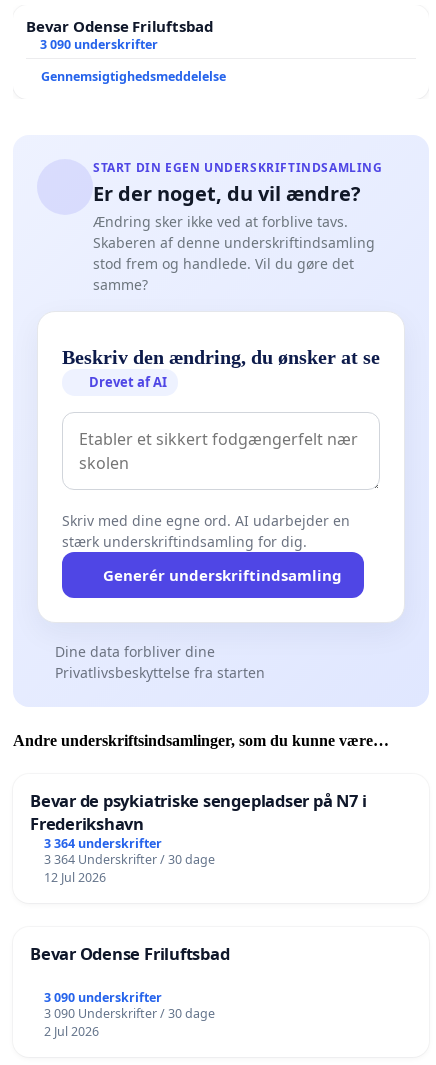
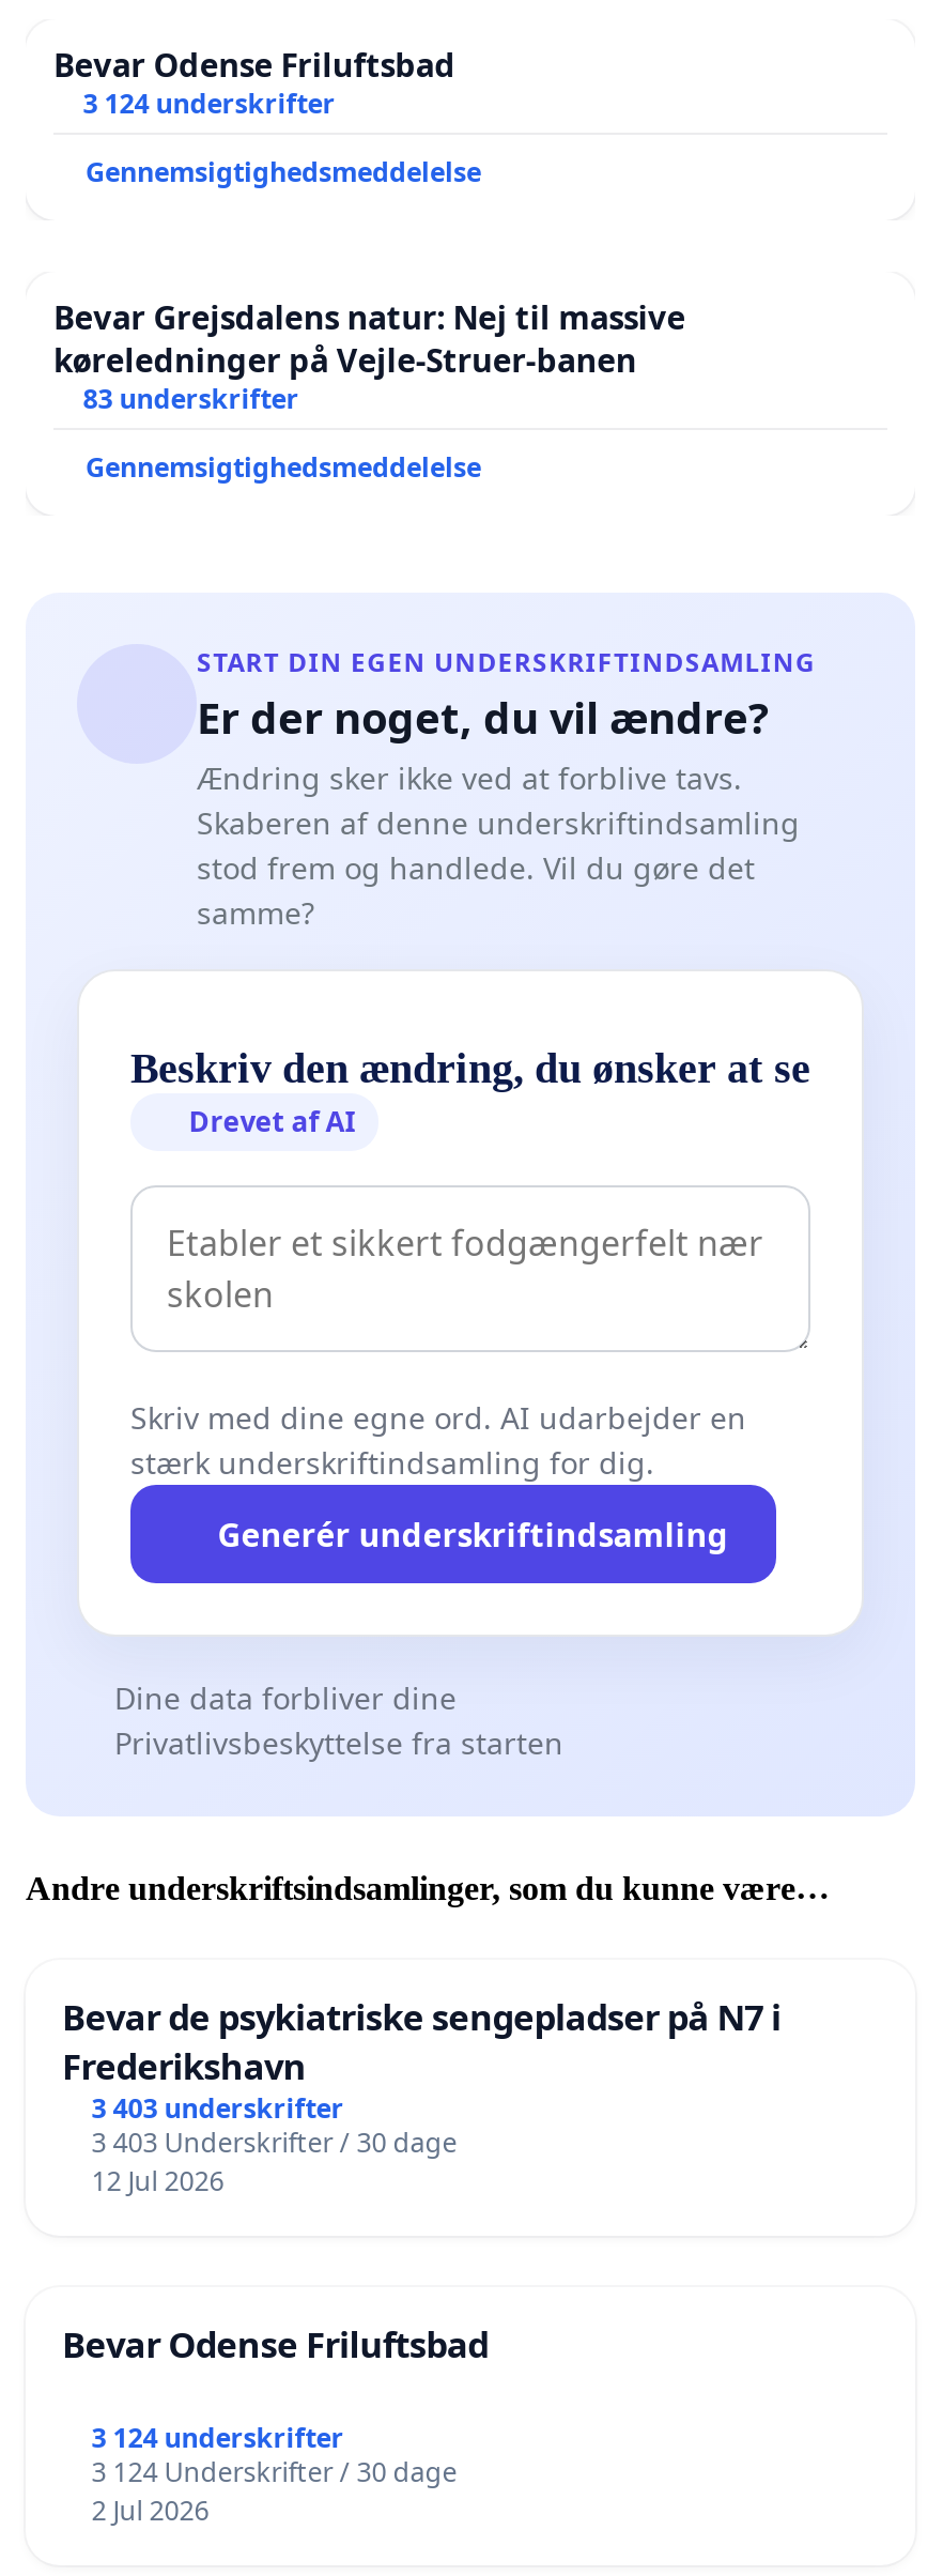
- 3 090 underskrifter
+ 3 124 underskrifter
+ Gennemsigtighedsmeddelelse
+ Bevar Grejsdalens natur: Nej til massive
+ køreledninger på Vejle-Struer-banen
+ 83 underskrifter

- 3 364 underskrifter
+ 3 403 underskrifter

- 3 364 Underskrifter / 30 dage
+ 3 403 Underskrifter / 30 dage

- 3 090 underskrifter
+ 3 124 underskrifter

- 3 090 Underskrifter / 30 dage
+ 3 124 Underskrifter / 30 dage
